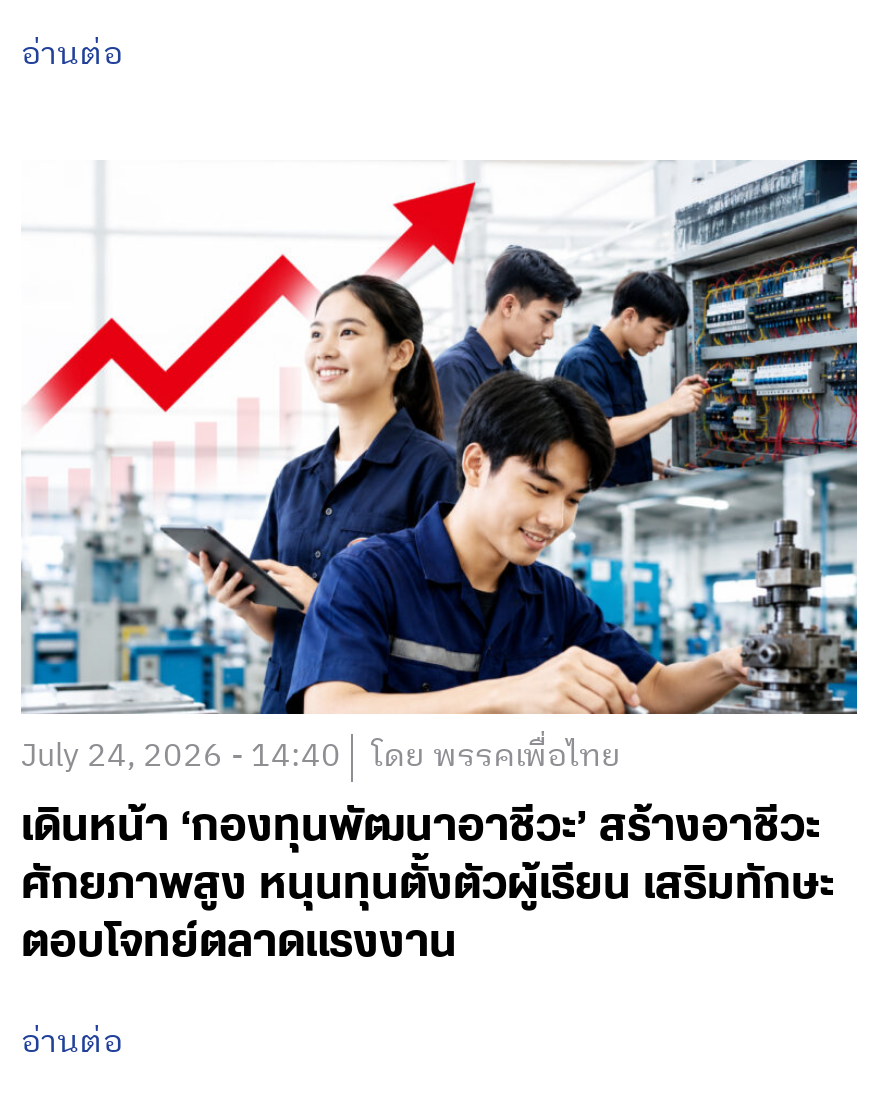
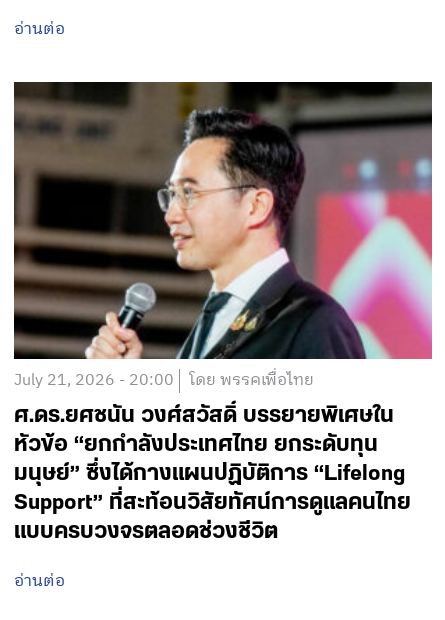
- [image]
- July 24, 2026 - 14:40 โดย พรรคเพื่อไทย
- เดินหน้า ‘กองทุนพัฒนาอาชีวะ’ สร้างอาชีวะ
- ศักยภาพสูง หนุนทุนตั้งตัวผู้เรียน เสริมทักษะ
- ตอบโจทย์ตลาดแรงงาน
+ [image]
+ July 21, 2026 - 20:00 โดย พรรคเพื่อไทย
+ ศ.ดร.ยศชนัน วงศ์สวัสดิ์ บรรยายพิเศษใน
+ หัวข้อ “ยกกำลังประเทศไทย ยกระดับทุน
+ มนุษย์” ซึ่งได้กางแผนปฏิบัติการ “Lifelong
+ Support” ที่สะท้อนวิสัยทัศน์การดูแลคนไทย
+ แบบครบวงจรตลอดช่วงชีวิต
